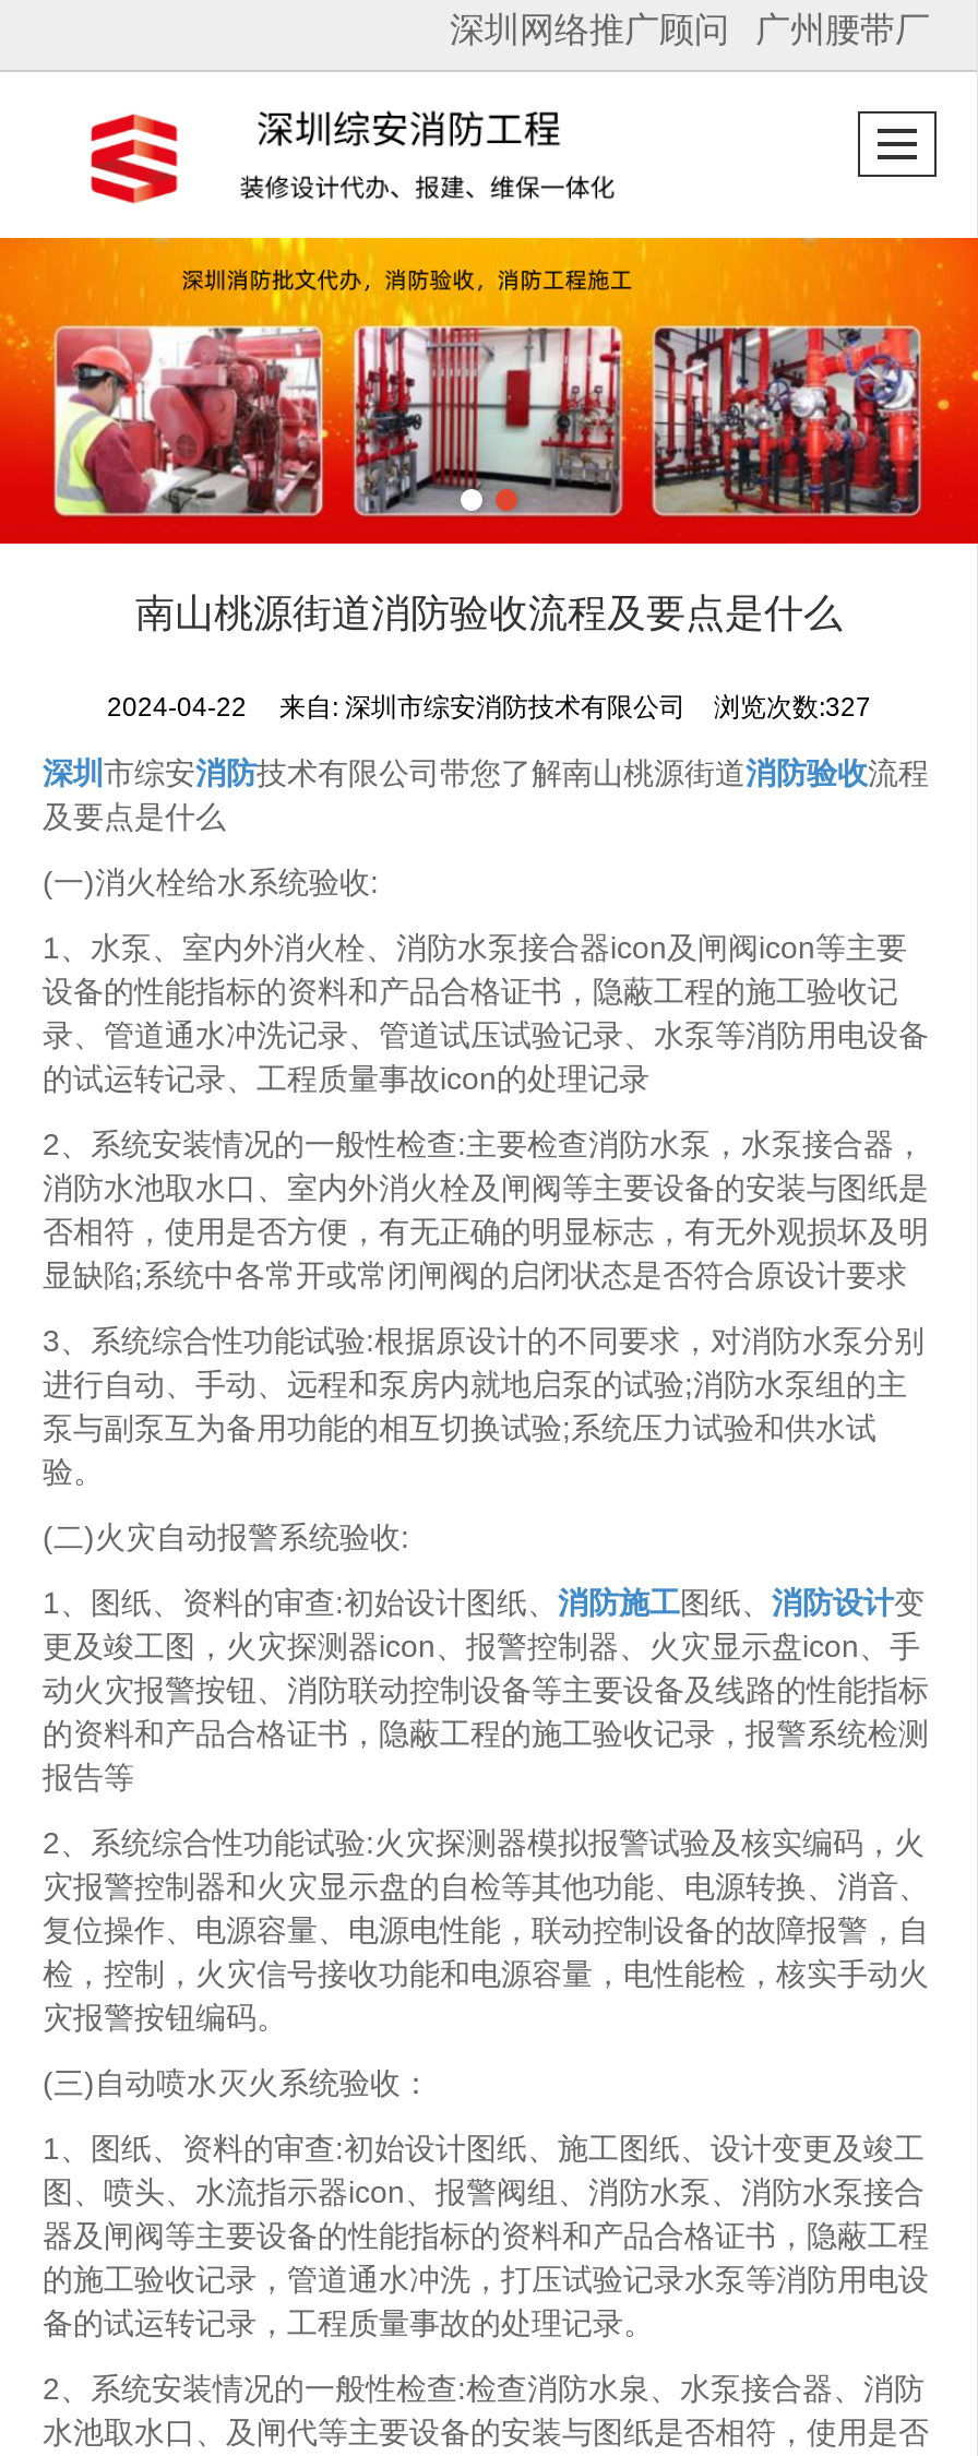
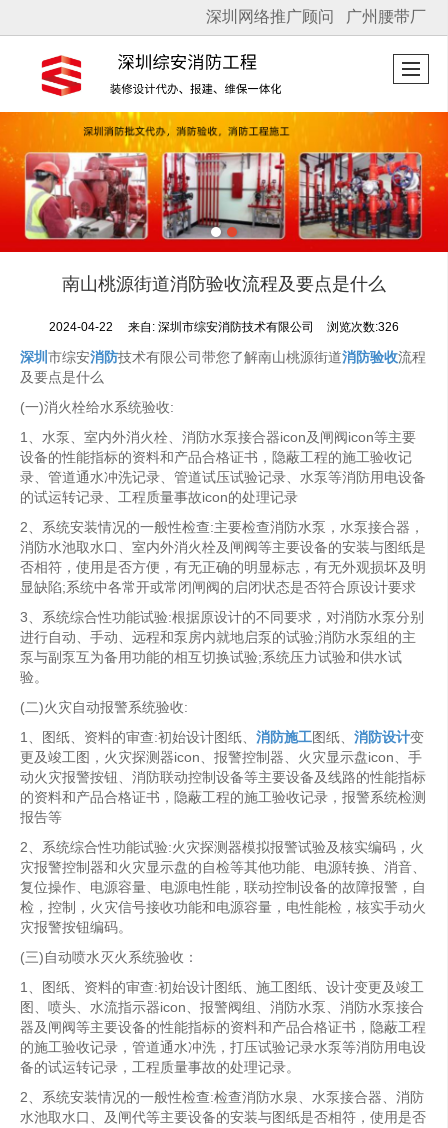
- 2024-04-22 来自:深圳市综安消防技术有限公司 浏览次数:327
+ 2024-04-22 来自:深圳市综安消防技术有限公司 浏览次数:326
